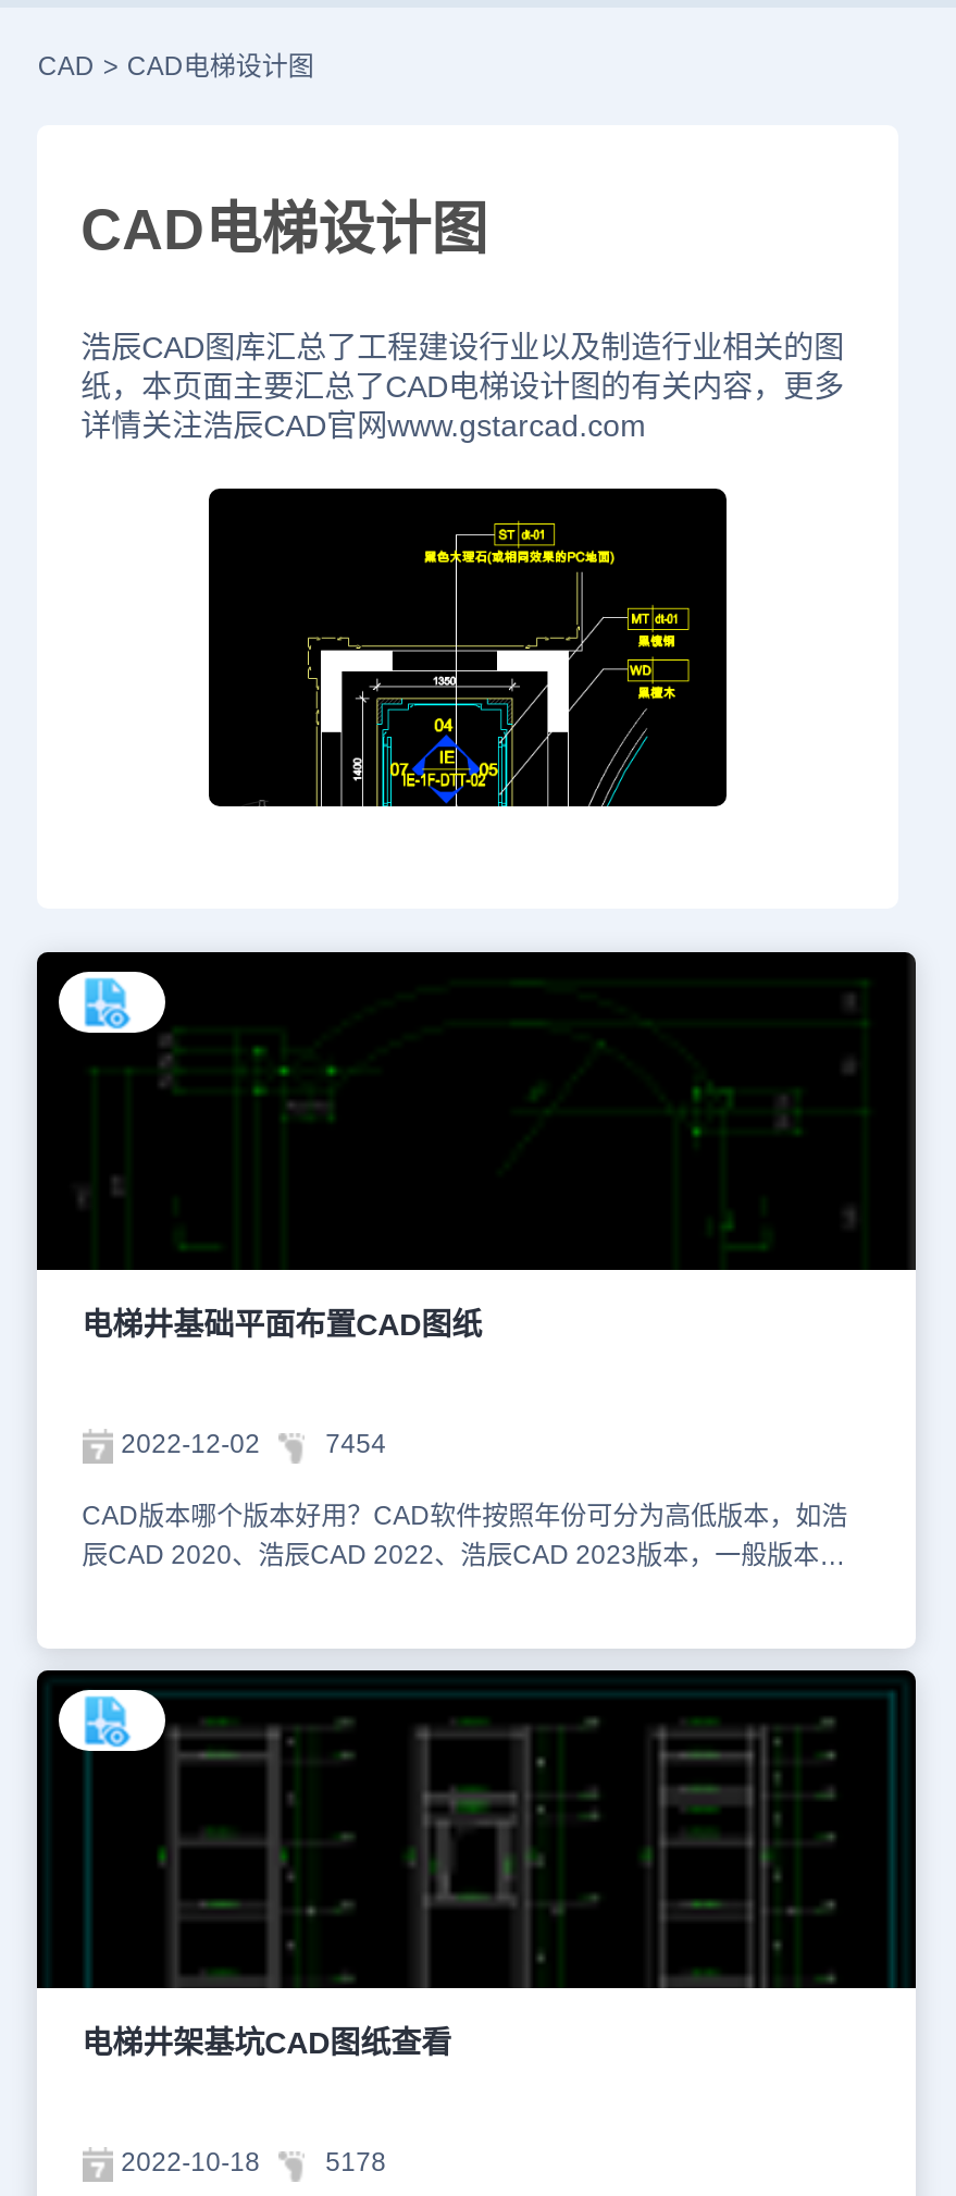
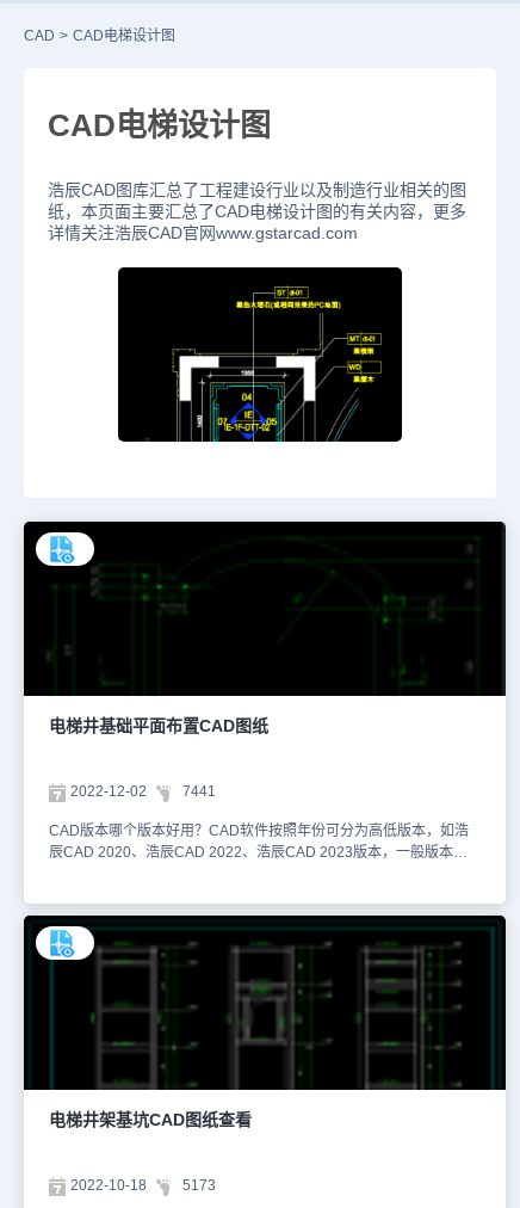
- 7454
+ 7441

- 5178
+ 5173
